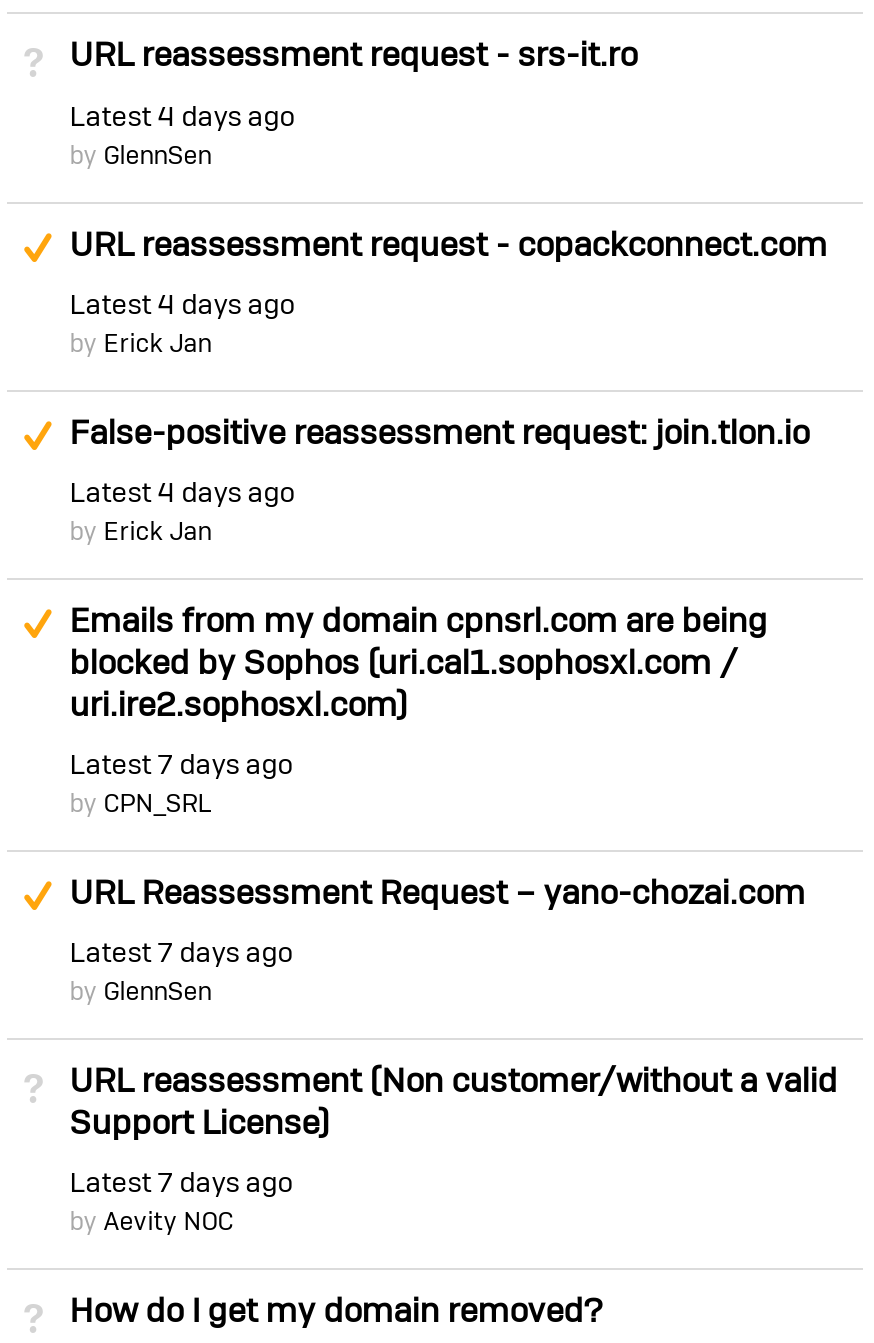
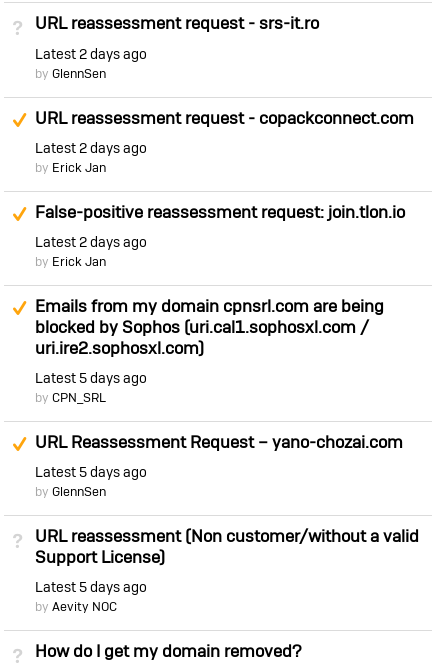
- Latest 4 days ago
+ Latest 2 days ago

- Latest 4 days ago
+ Latest 2 days ago

- Latest 4 days ago
+ Latest 2 days ago

- Latest 7 days ago
+ Latest 5 days ago

- Latest 7 days ago
+ Latest 5 days ago

- Latest 7 days ago
+ Latest 5 days ago
